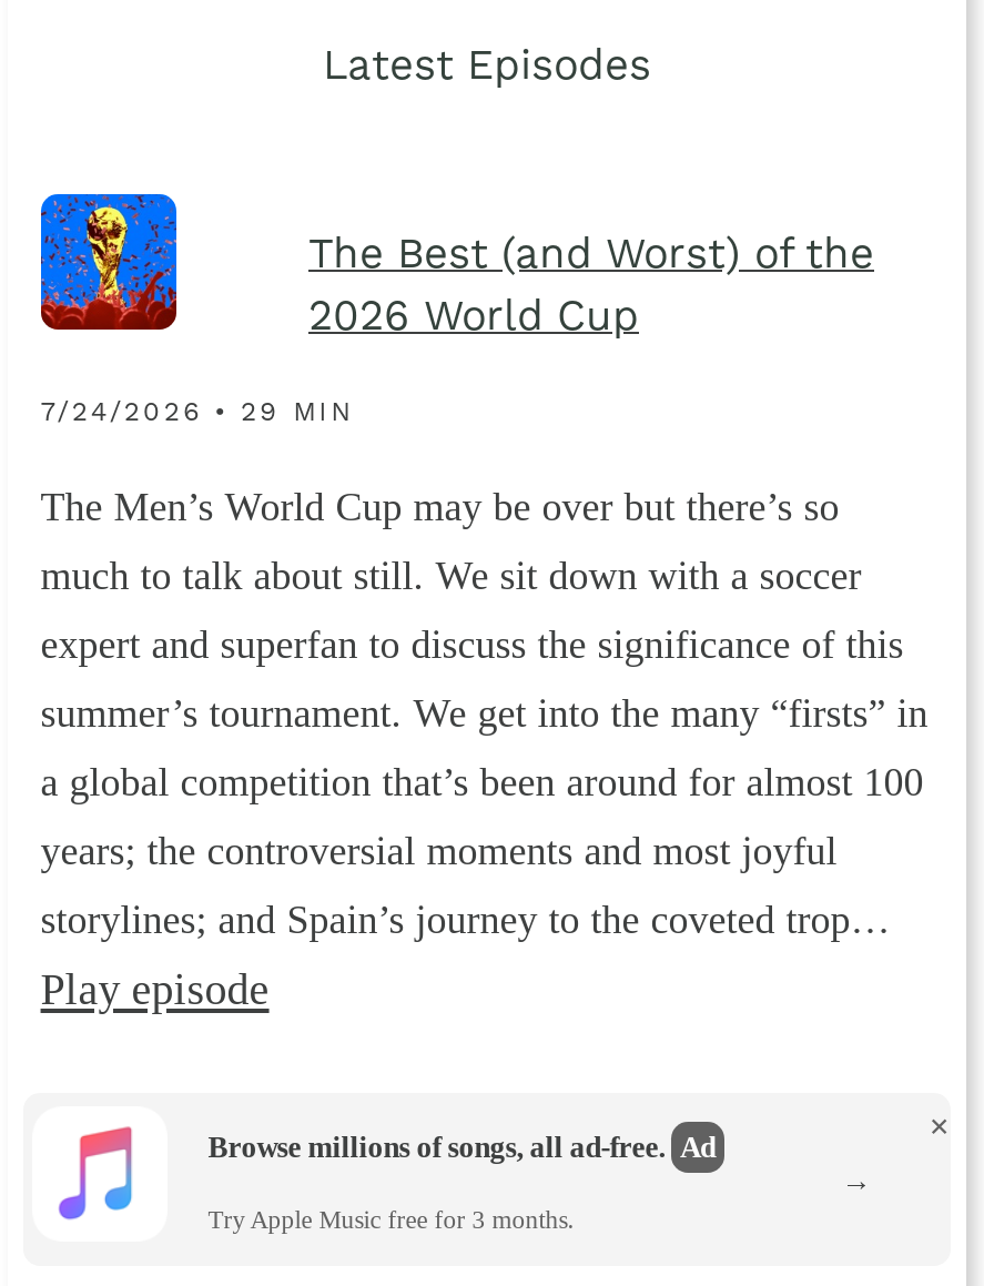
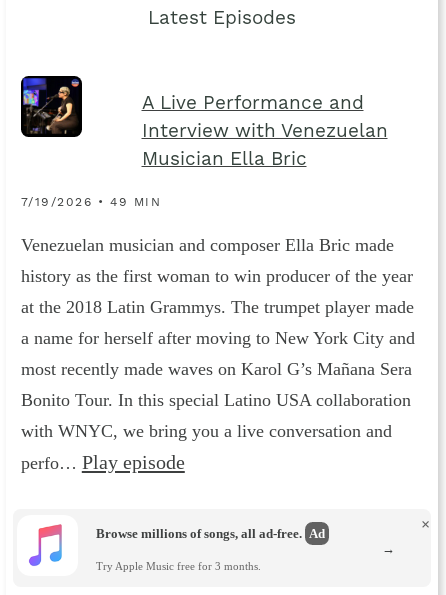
- [image]
- The Best (and Worst) of the
- 2026 World Cup
- 7/24/2026 • 29 MIN
- The Men’s World Cup may be over but there’s so
- much to talk about still. We sit down with a soccer
- expert and superfan to discuss the significance of this
- summer’s tournament. We get into the many “firsts” in
- a global competition that’s been around for almost 100
- years; the controversial moments and most joyful
- storylines; and Spain’s journey to the coveted trop…
- Play episode
+ [image]
+ A Live Performance and
+ Interview with Venezuelan
+ Musician Ella Bric
+ 7/19/2026 • 49 MIN
+ Venezuelan musician and composer Ella Bric made
+ history as the first woman to win producer of the year
+ at the 2018 Latin Grammys. The trumpet player made
+ a name for herself after moving to New York City and
+ most recently made waves on Karol G’s Mañana Sera
+ Bonito Tour. In this special Latino USA collaboration
+ with WNYC, we bring you a live conversation and
+ perfo… Play episode
